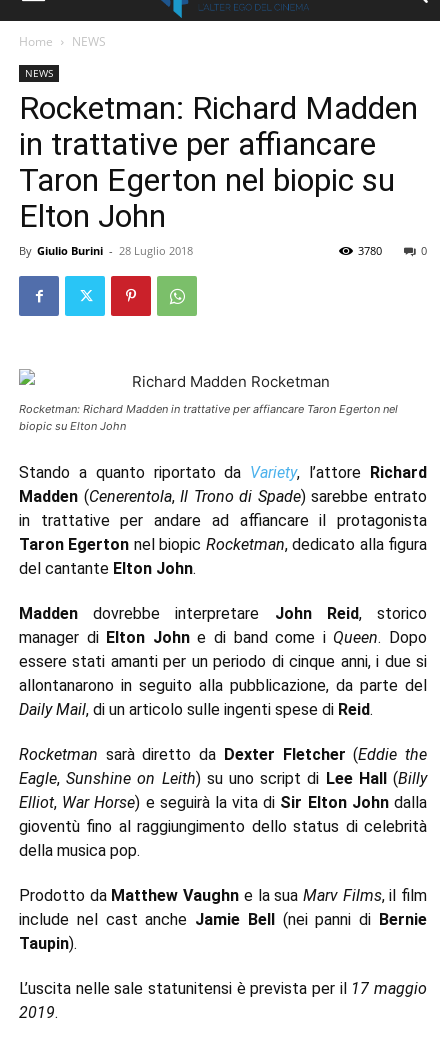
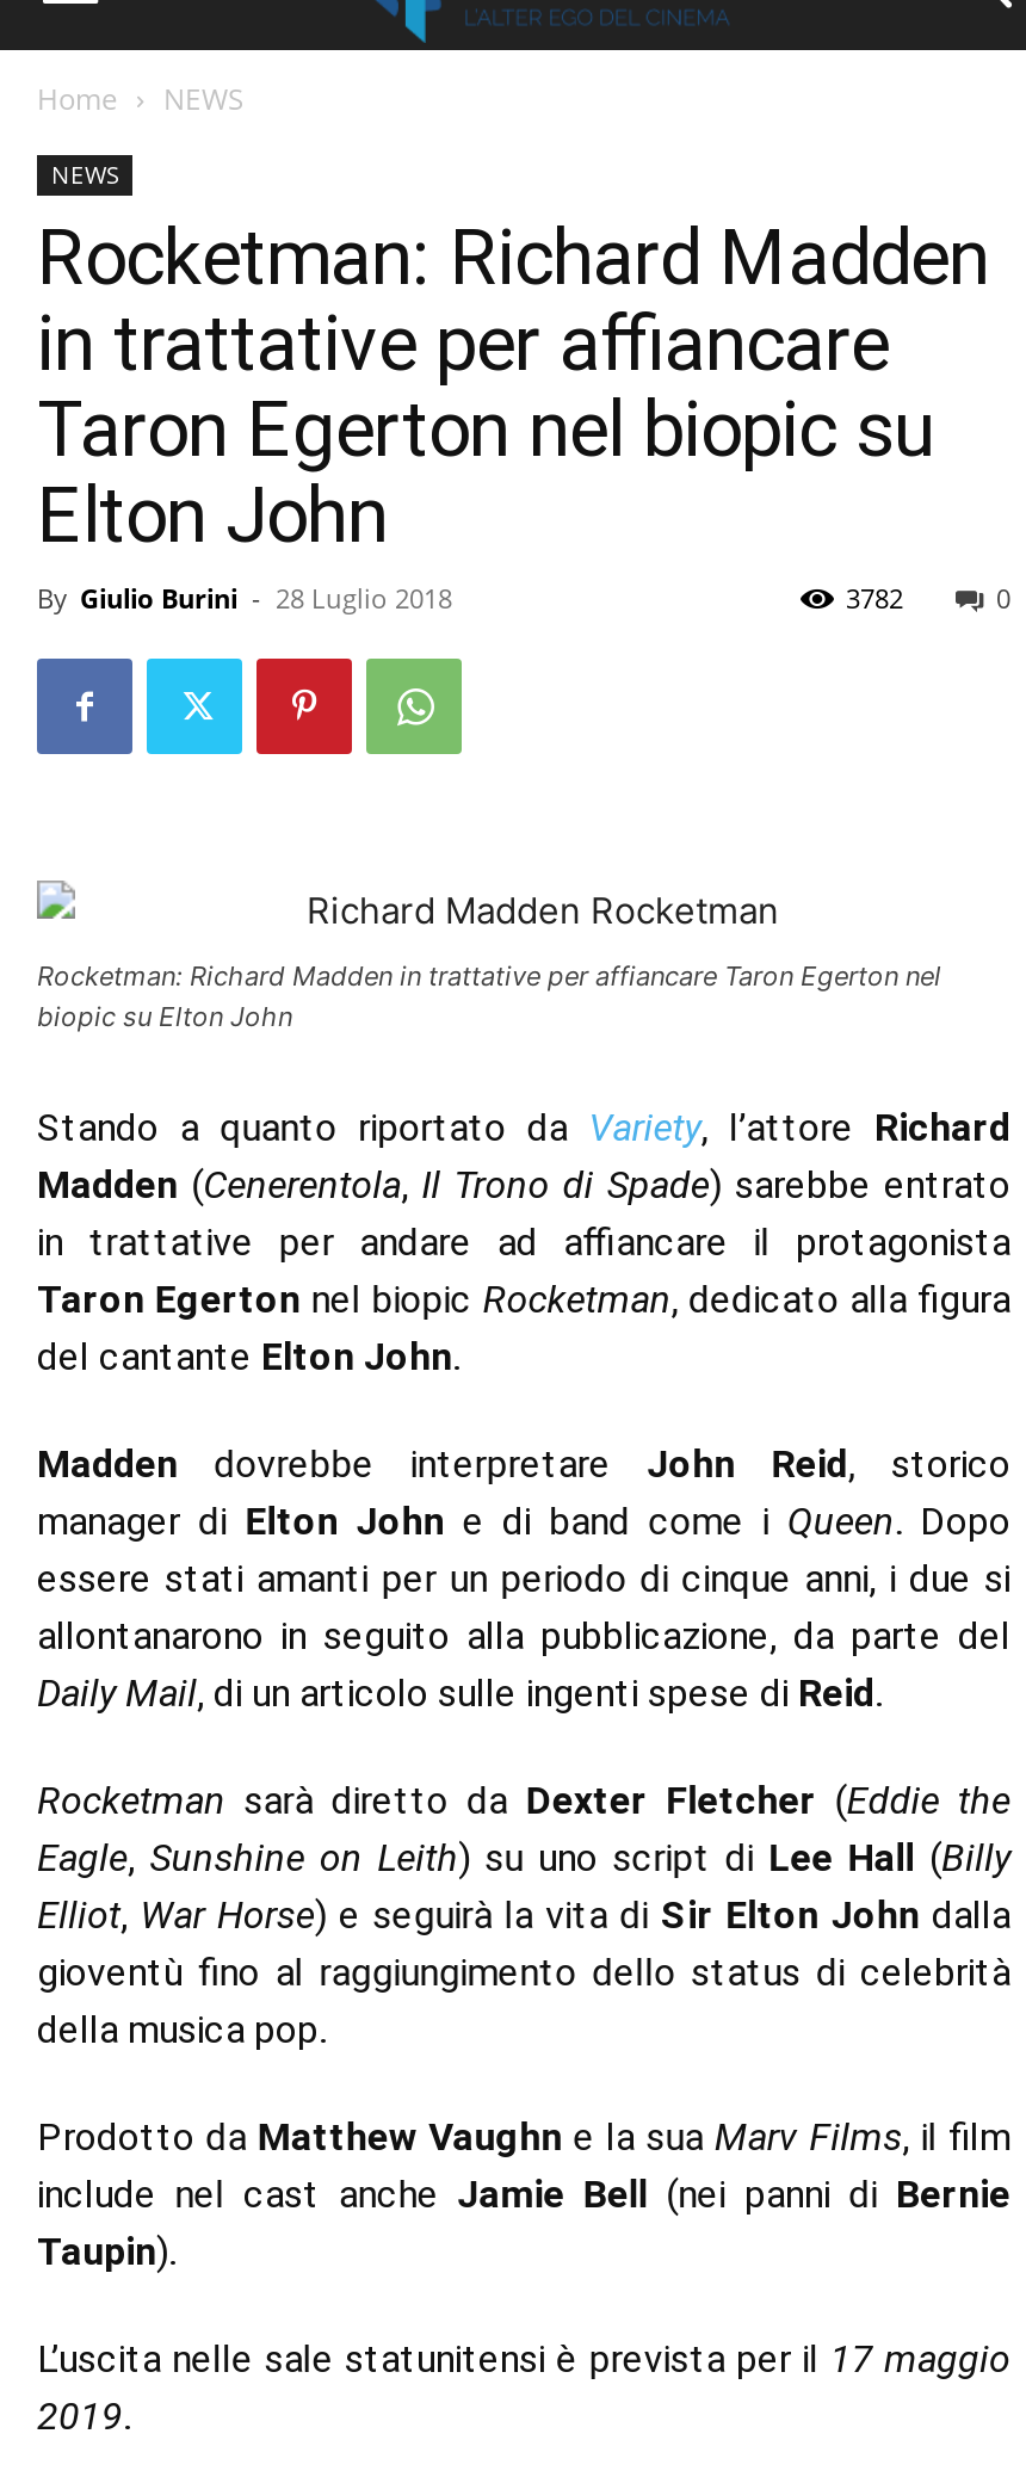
- 3780
+ 3782
